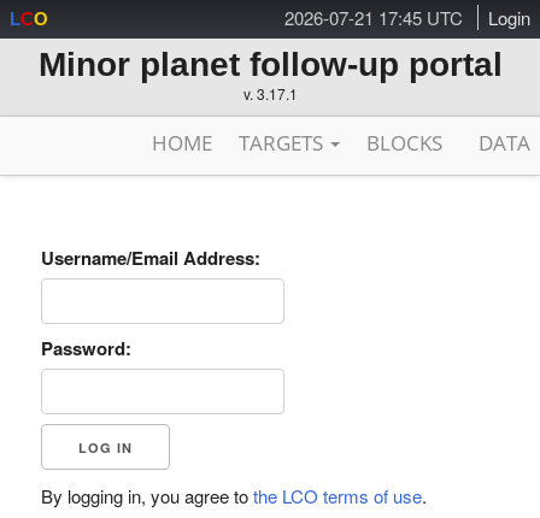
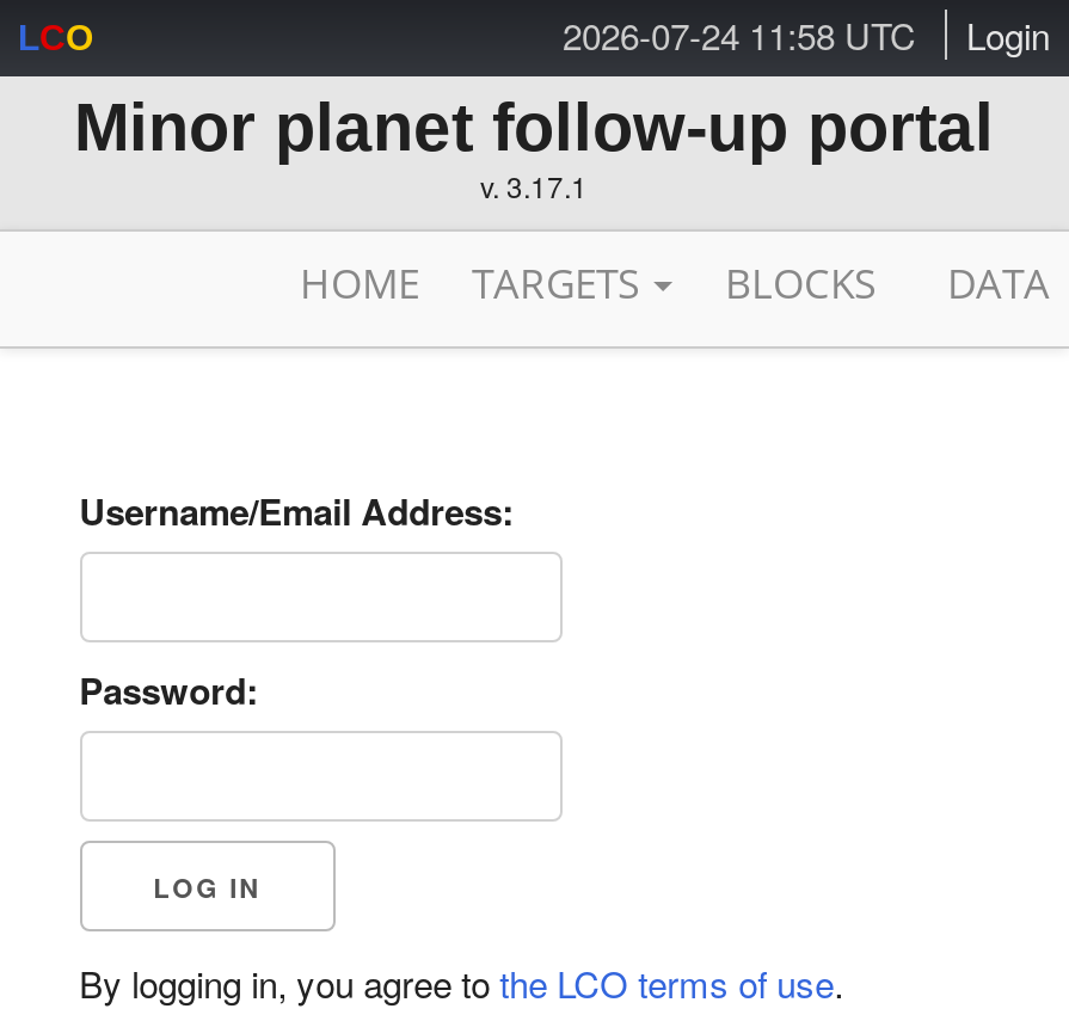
- 2026-07-21 17:45 UTC Login
+ 2026-07-24 11:58 UTC Login
